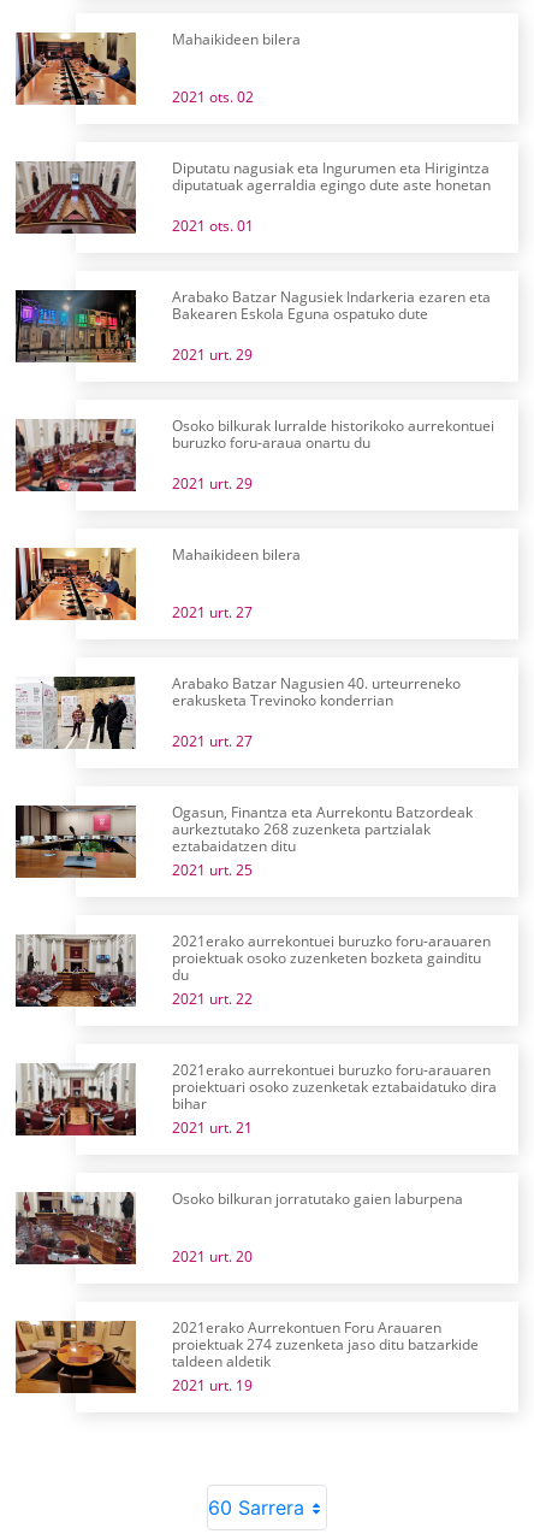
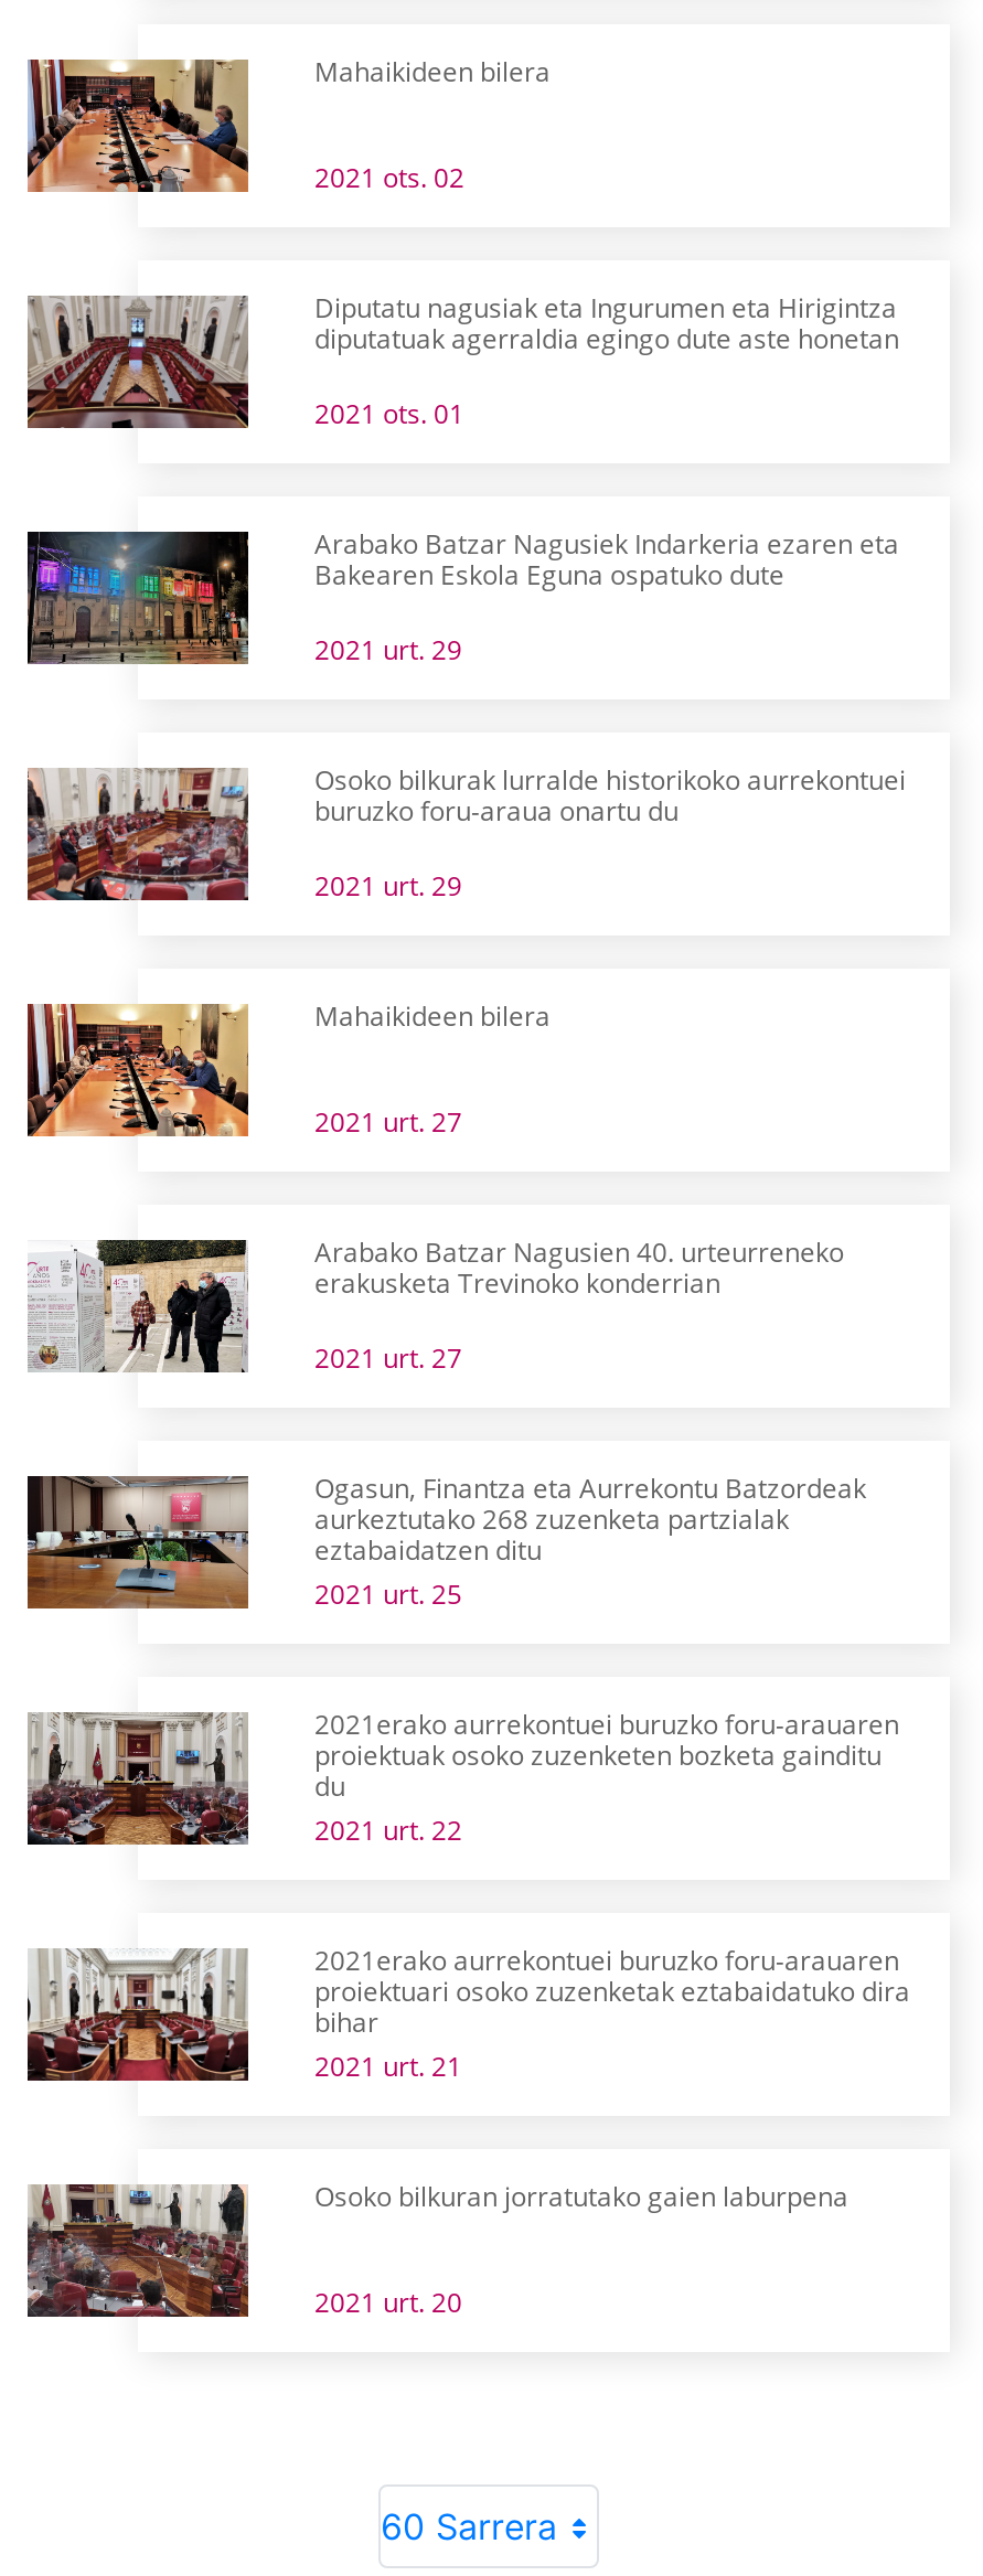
- [image]
- 2021erako Aurrekontuen Foru Arauaren
- proiektuak 274 zuzenketa jaso ditu batzarkide
- taldeen aldetik
- 2021 urt. 19
